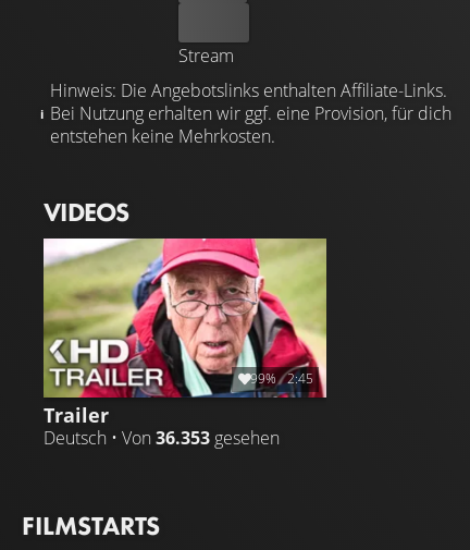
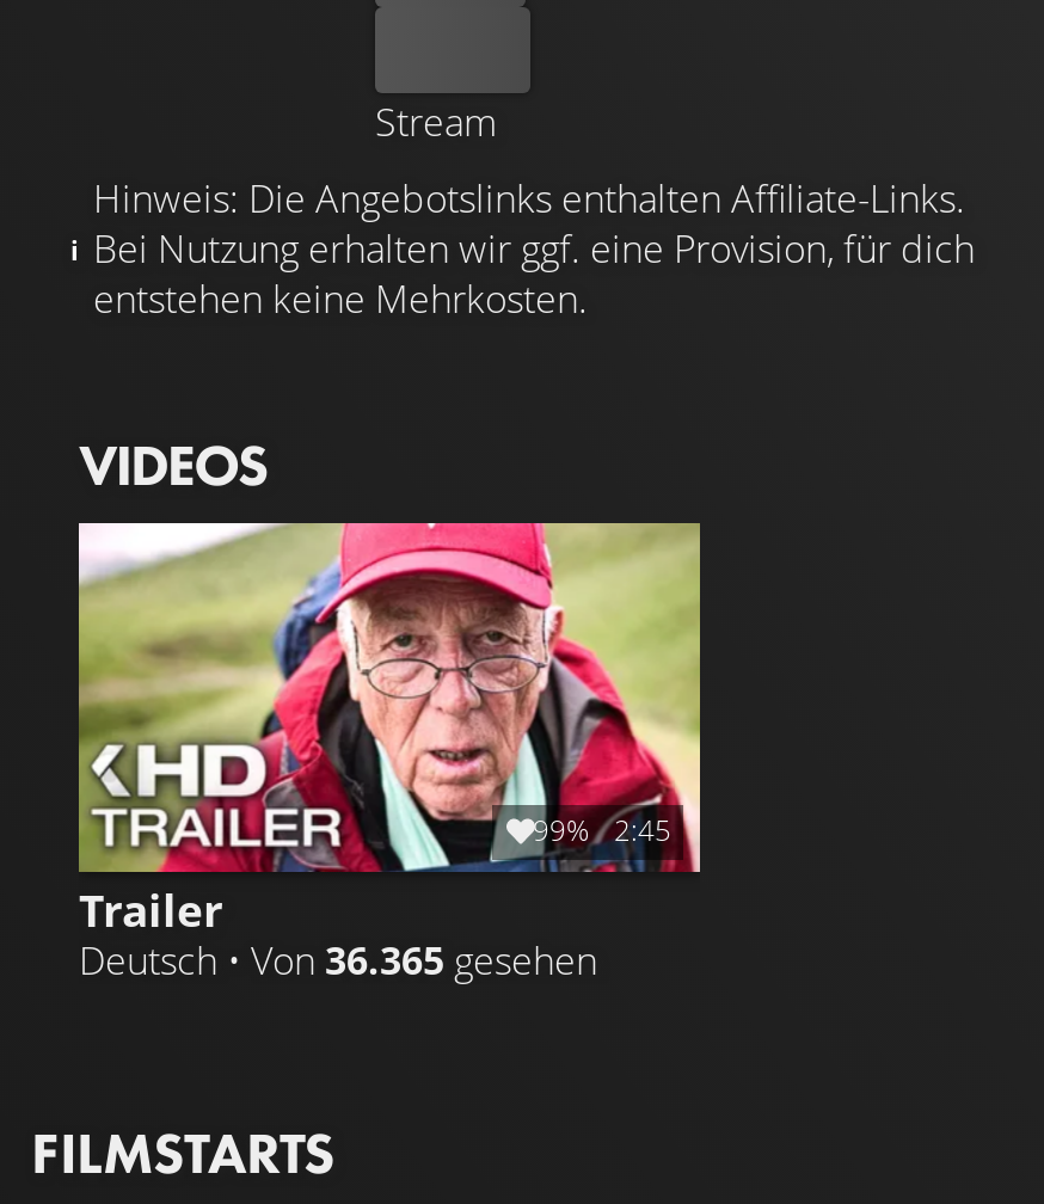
- Deutsch • Von 36.353 gesehen
+ Deutsch • Von 36.365 gesehen
